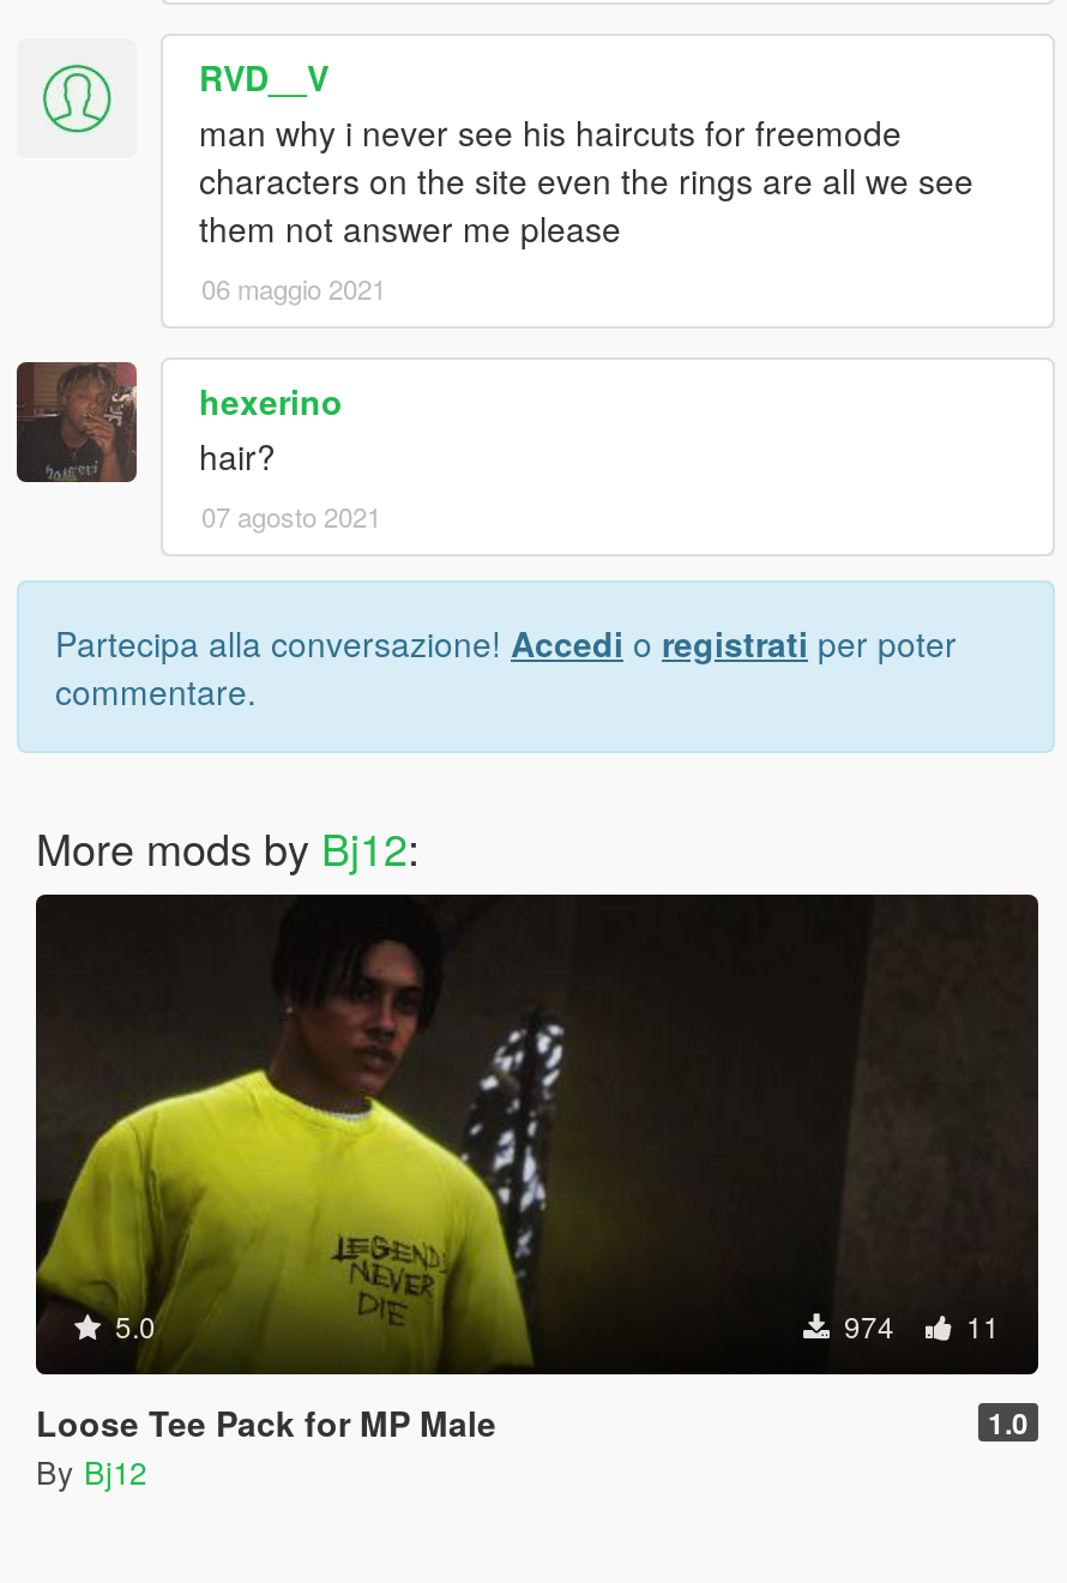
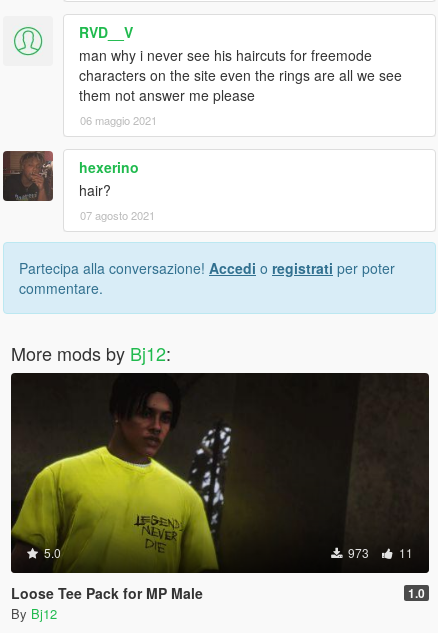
- 974 11
+ 973 11
